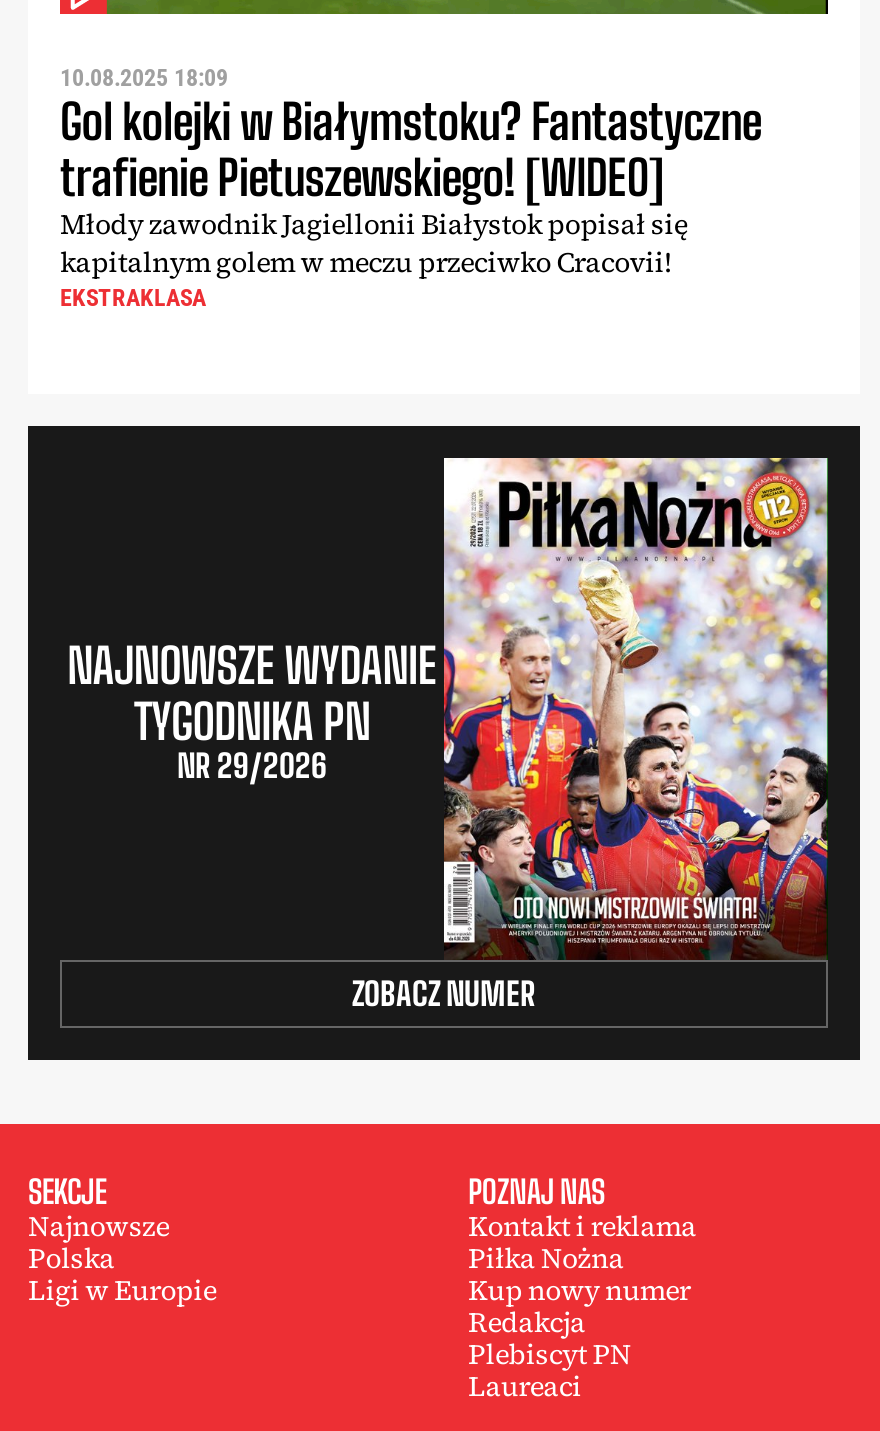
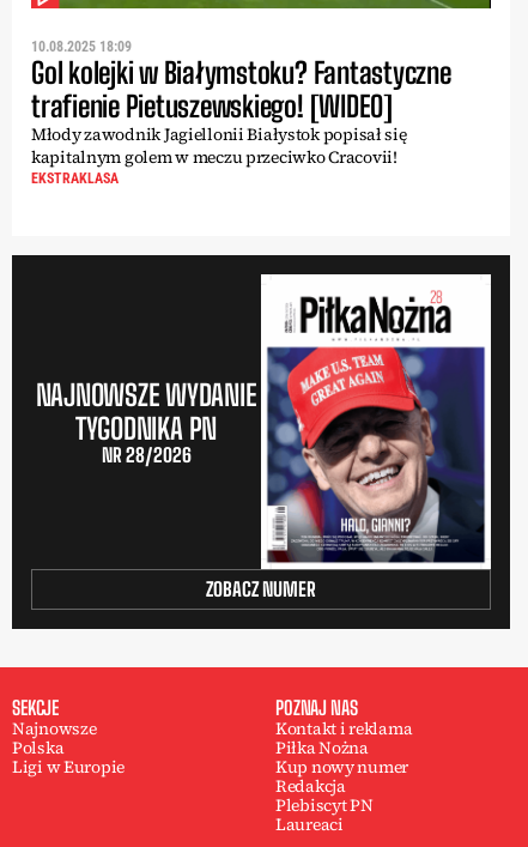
- [image]
+ [image]

- NR 29/2026
+ NR 28/2026
